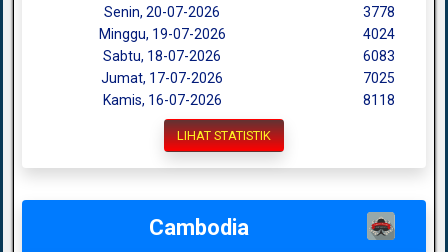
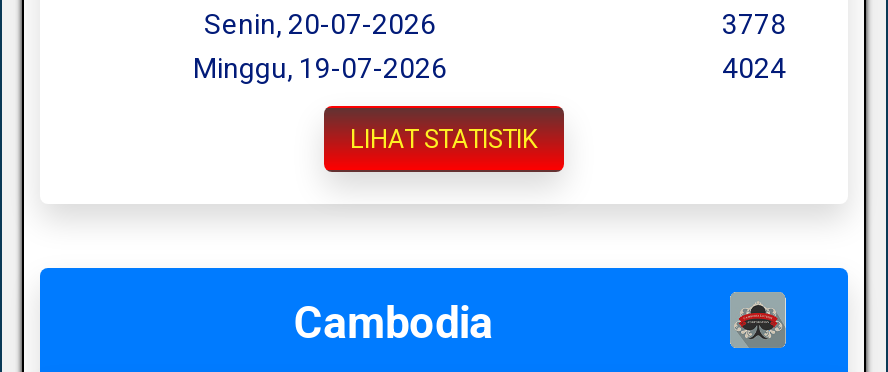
- Sabtu, 18-07-2026
- 6083
- Jumat, 17-07-2026
- 7025
- Kamis, 16-07-2026
- 8118
